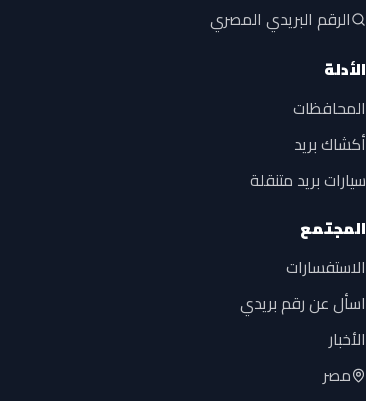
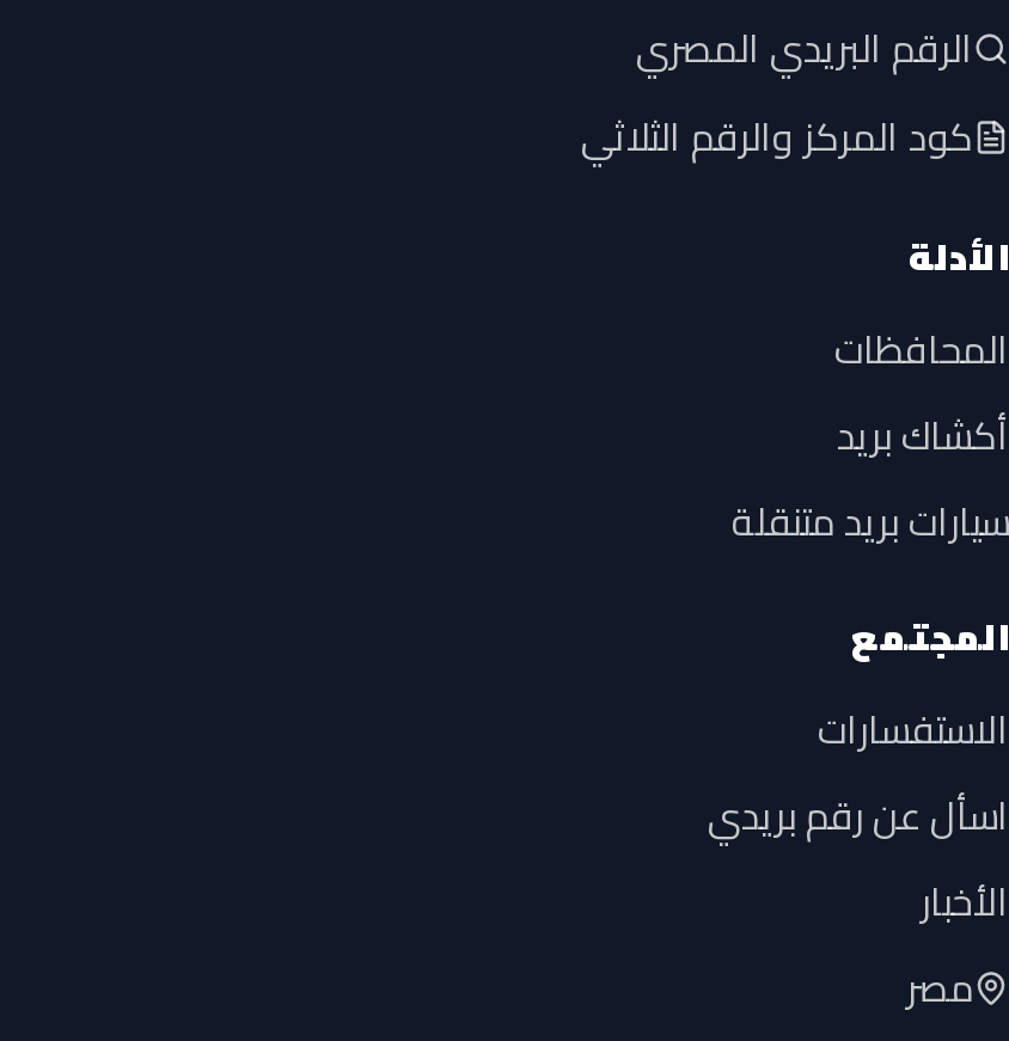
+ كود المركز والرقم الثلاثي
